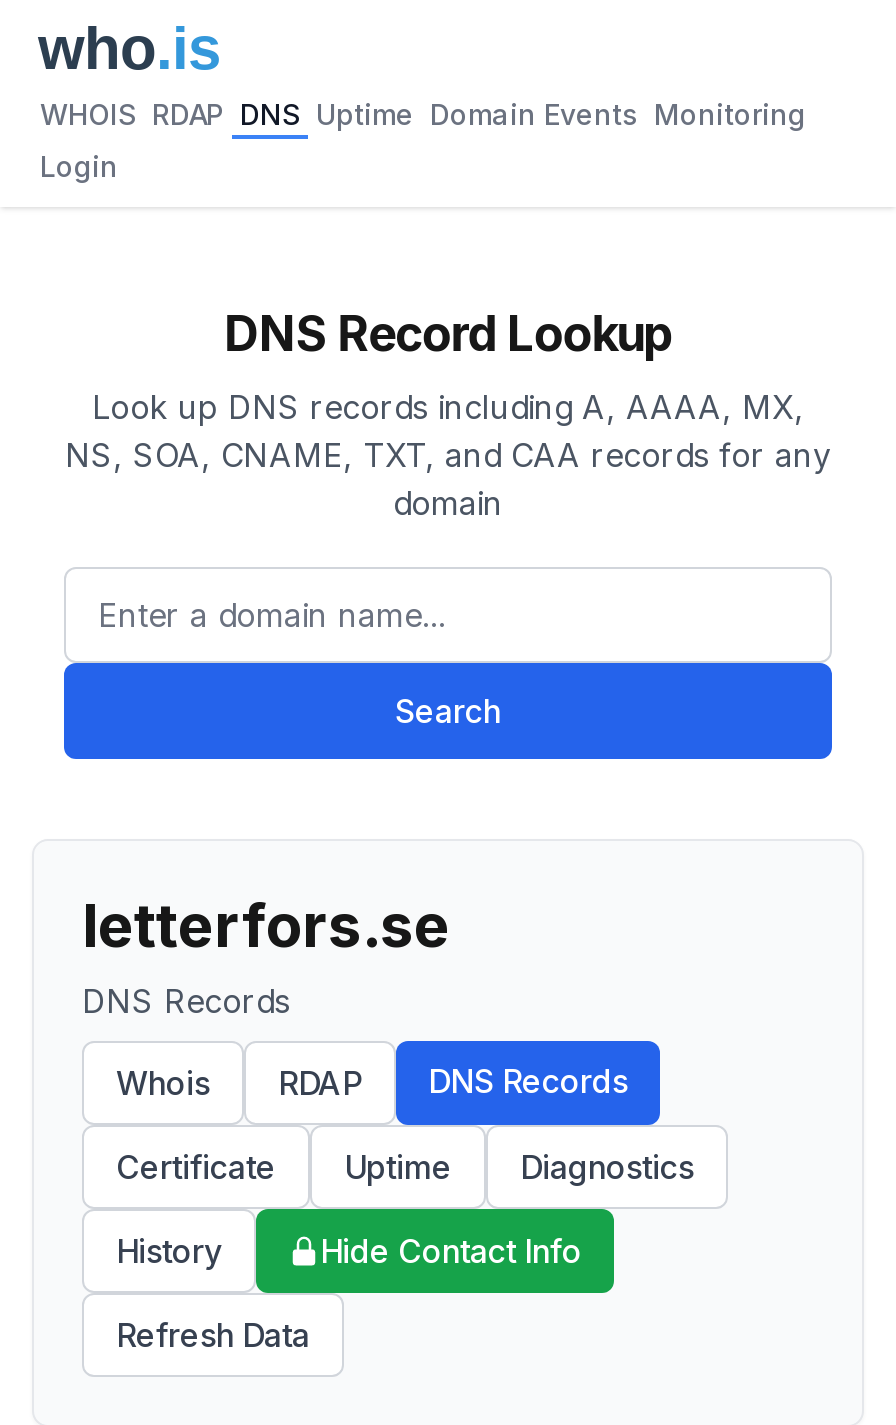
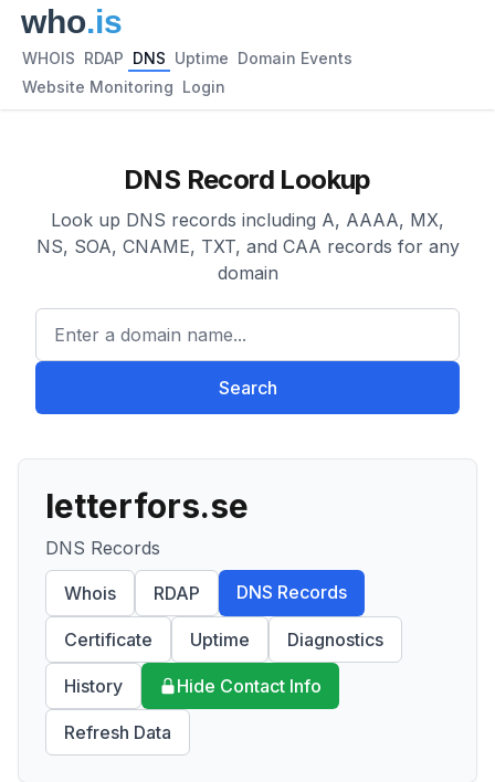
- WHOIS RDAP DNS Uptime Domain Events Monitoring
+ WHOIS RDAP DNS Uptime Domain Events

- Login
+ Website Monitoring Login
